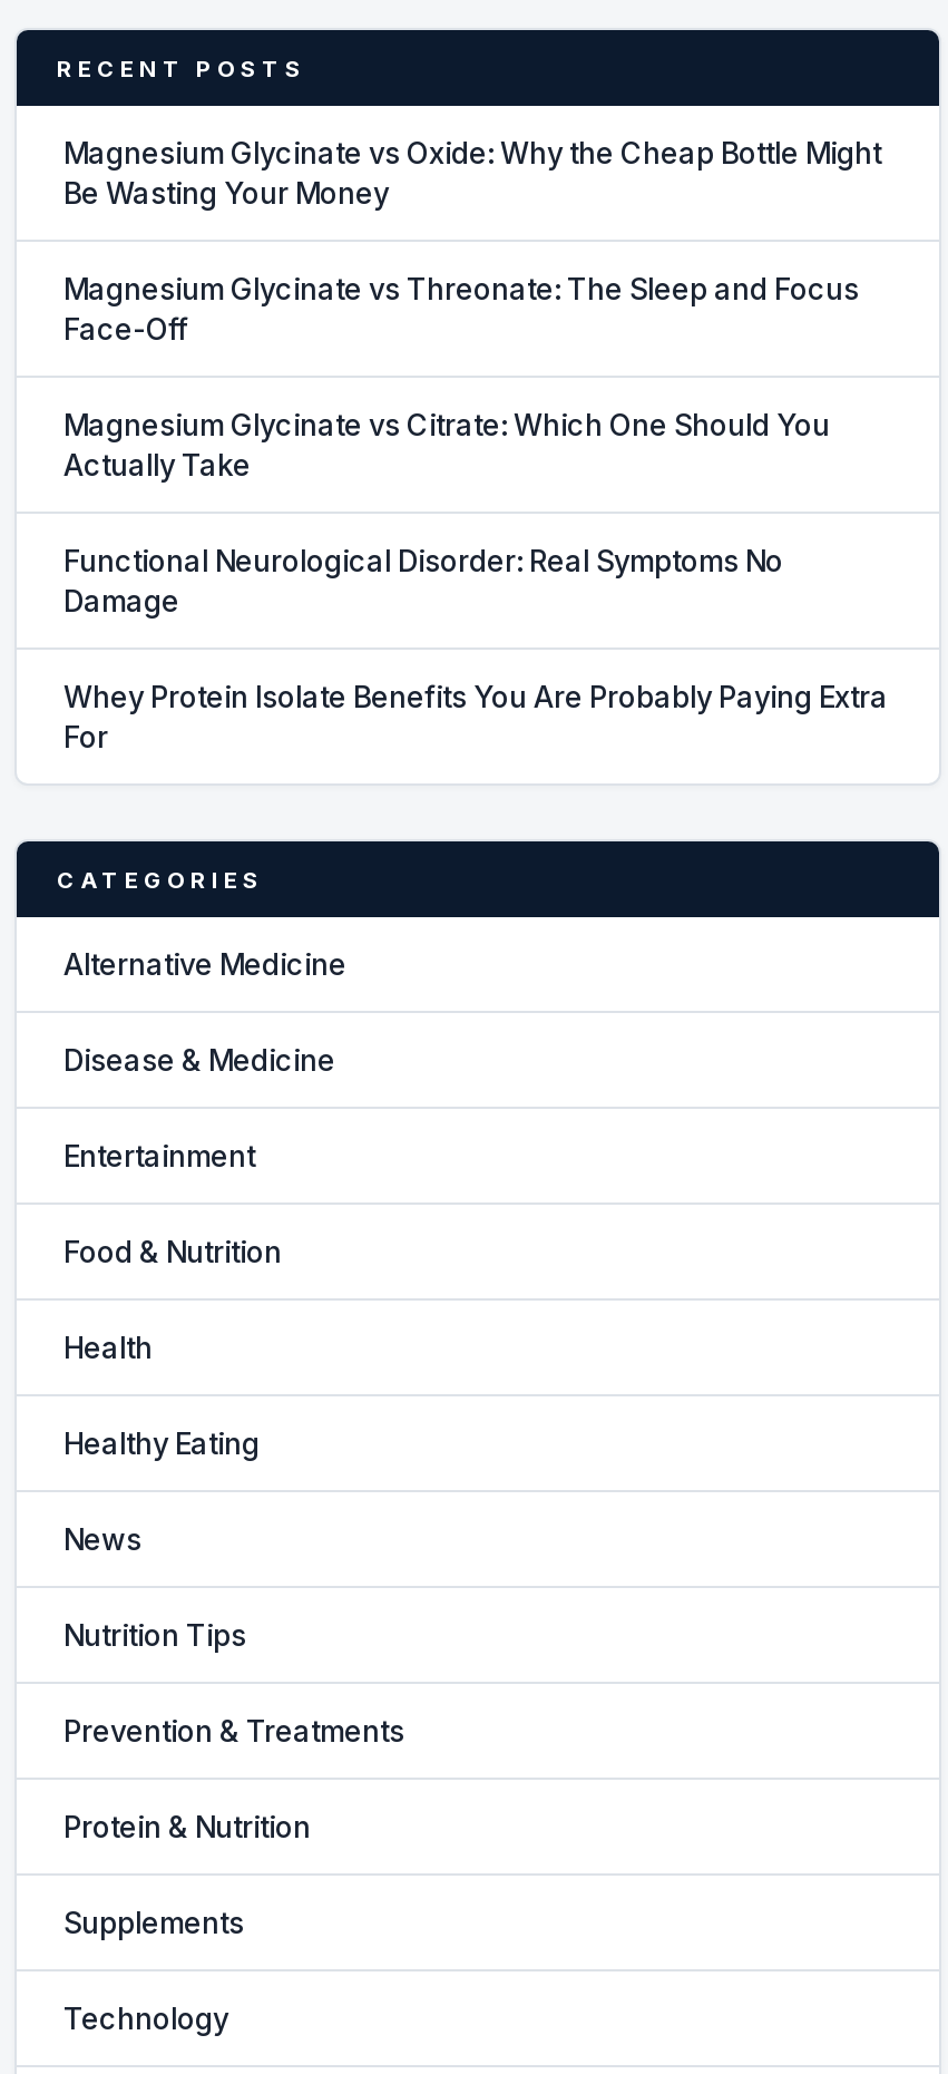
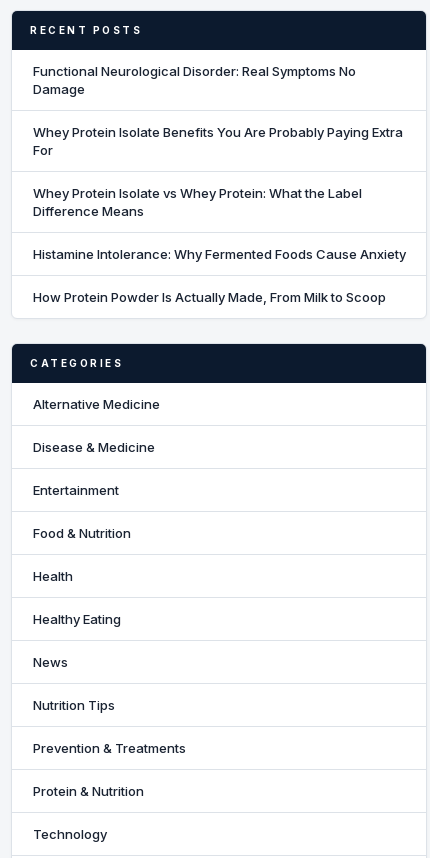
- Magnesium Glycinate vs Oxide: Why the Cheap Bottle Might
- Be Wasting Your Money
- Magnesium Glycinate vs Threonate: The Sleep and Focus
- Face-Off
- Magnesium Glycinate vs Citrate: Which One Should You
- Actually Take

moved up: Functional Neurological Disorder: Real Symptoms No | Damage | Whey Protein Isolate Benefits You Are Probably Paying Extra | For

+ Whey Protein Isolate vs Whey Protein: What the Label
+ Difference Means
+ Histamine Intolerance: Why Fermented Foods Cause Anxiety
+ How Protein Powder Is Actually Made, From Milk to Scoop

- Supplements
